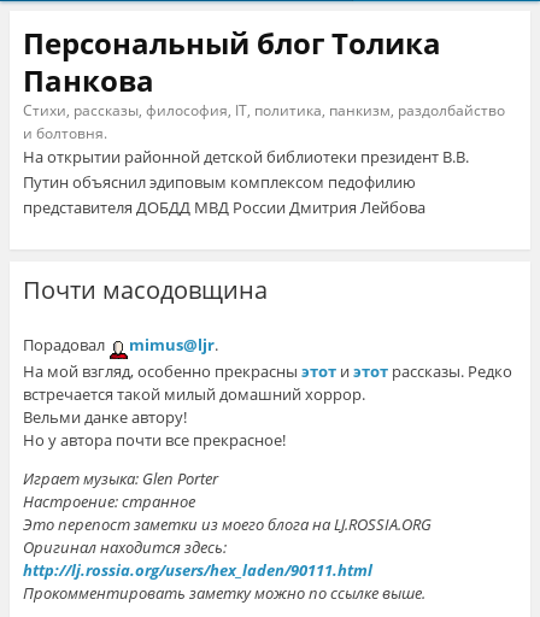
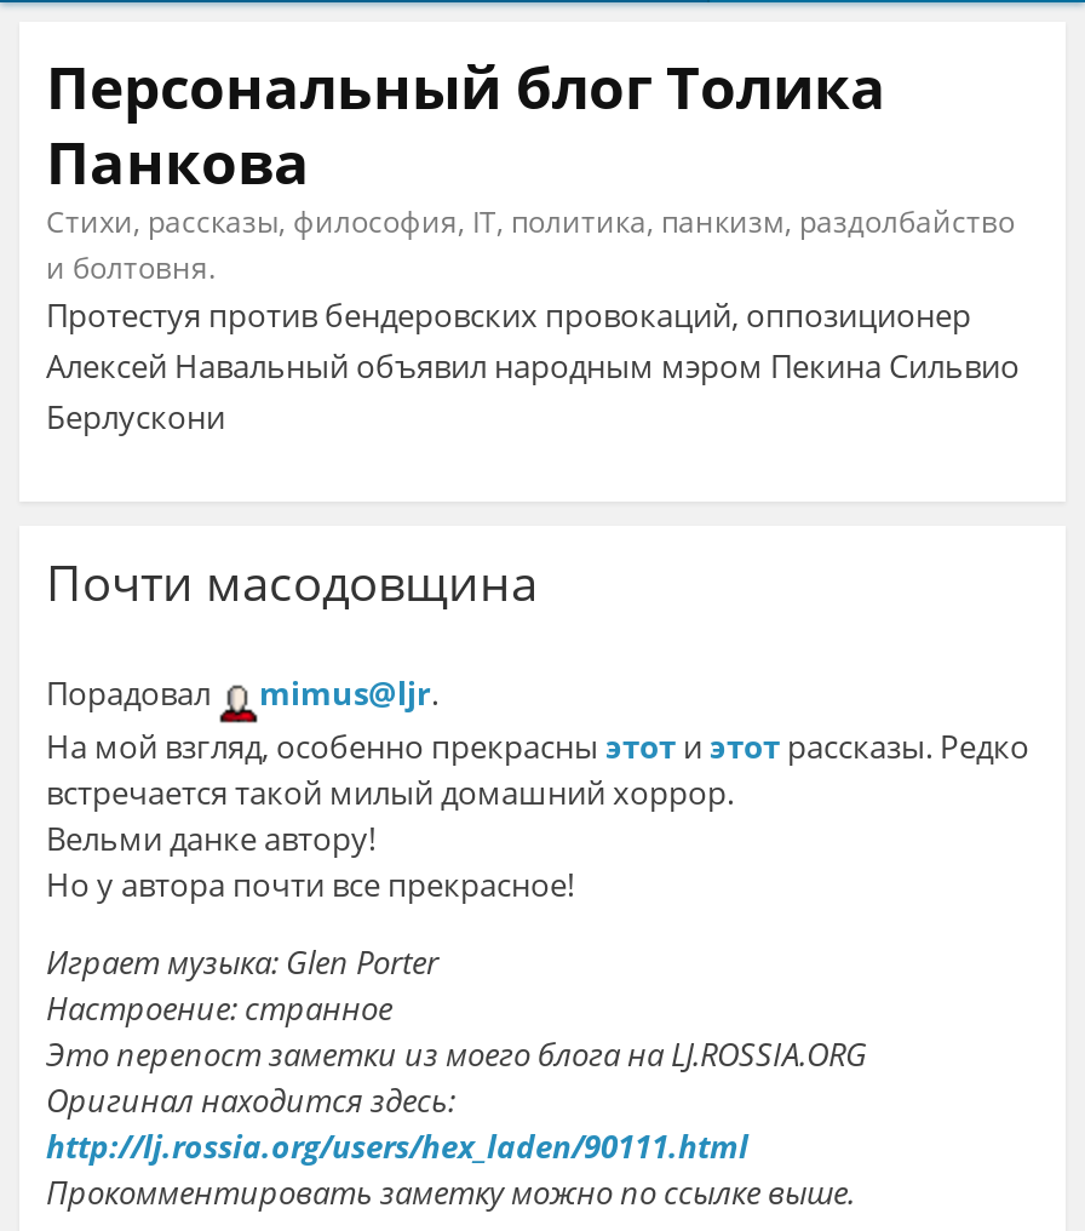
- На открытии районной детской библиотеки президент В.В.
- Путин объяснил эдиповым комплексом педофилию
- представителя ДОБДД МВД России Дмитрия Лейбова
+ Протестуя против бендеровских провокаций, оппозиционер
+ Алексей Навальный объявил народным мэром Пекина Сильвио
+ Берлускони
